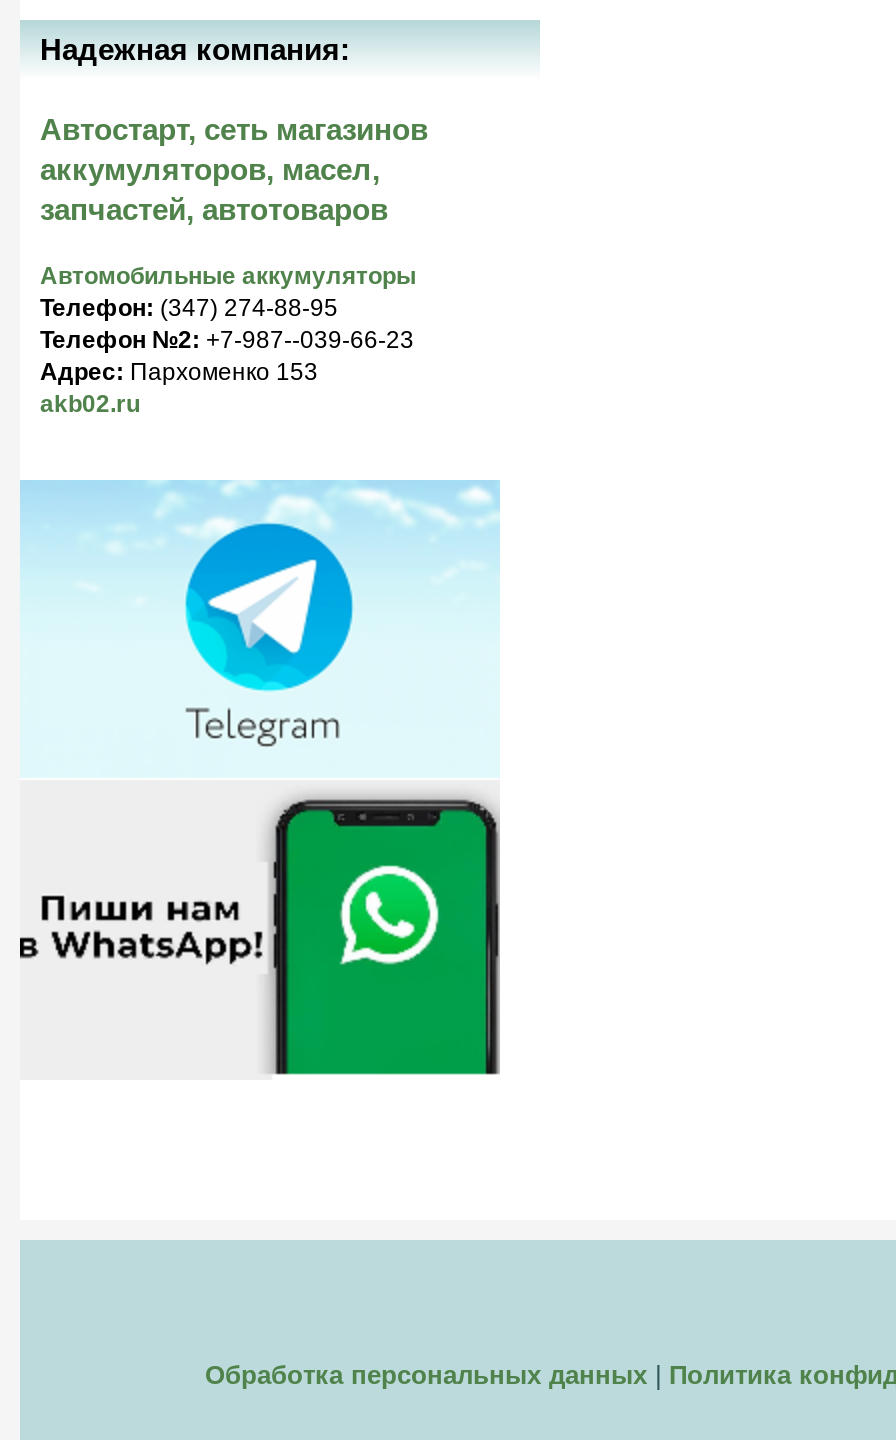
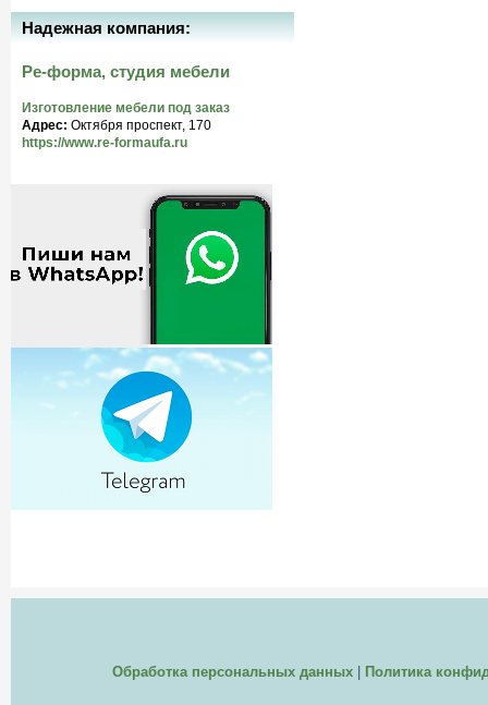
- Автостарт, сеть магазинов
- аккумуляторов, масел,
- запчастей, автотоваров
+ Ре-форма, студия мебели

- Автомобильные аккумуляторы
- Телефон: (347) 274-88-95
- Телефон №2: +7-987--039-66-23
- Адрес: Пархоменко 153
- akb02.ru
+ Изготовление мебели под заказ
+ Адрес: Октября проспект, 170
+ https://www.re-formaufa.ru

- [image]
+ [image]
